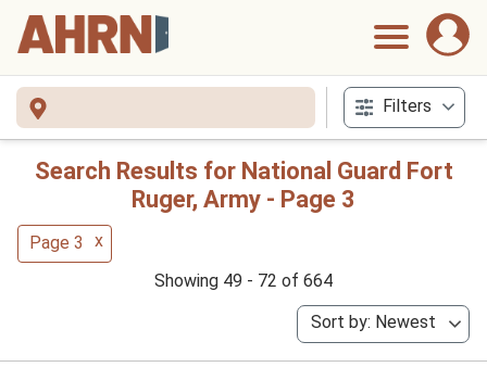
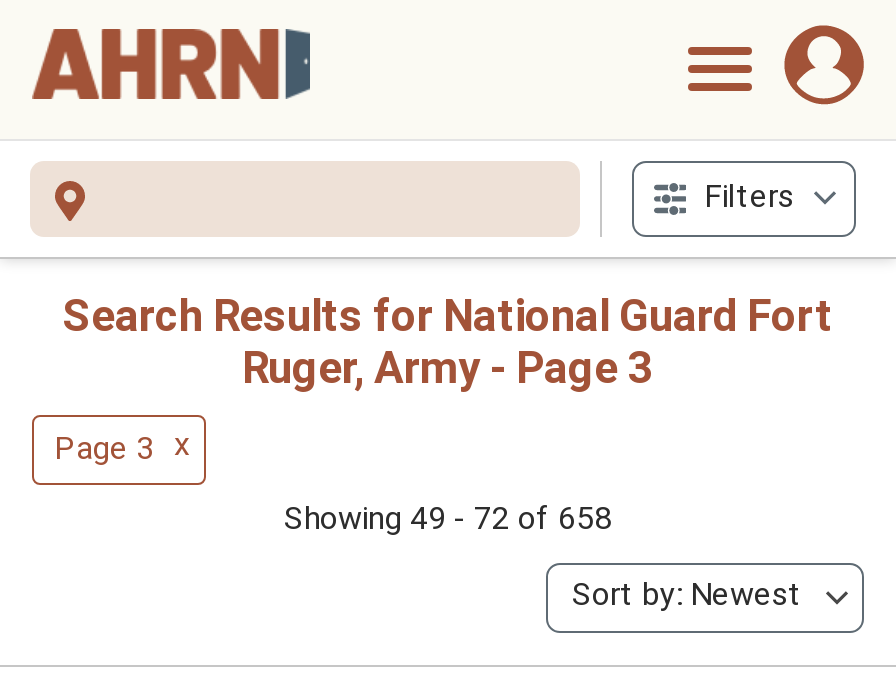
- Showing 49 - 72 of 664
+ Showing 49 - 72 of 658
